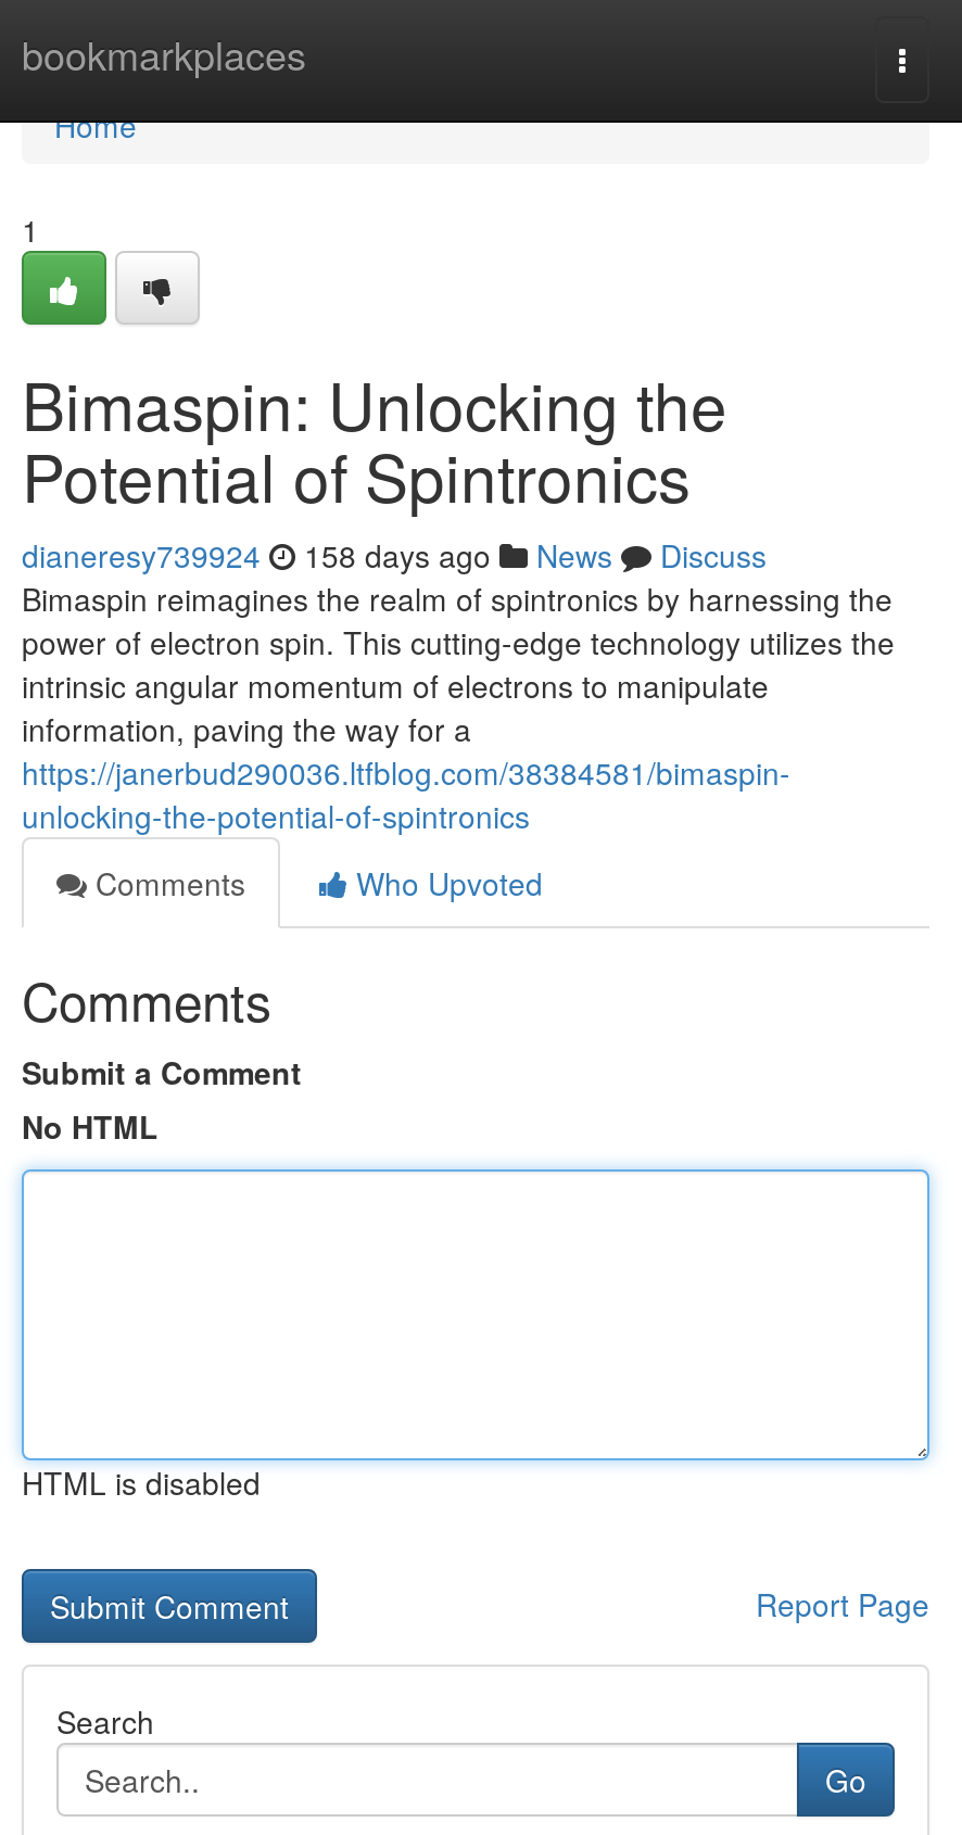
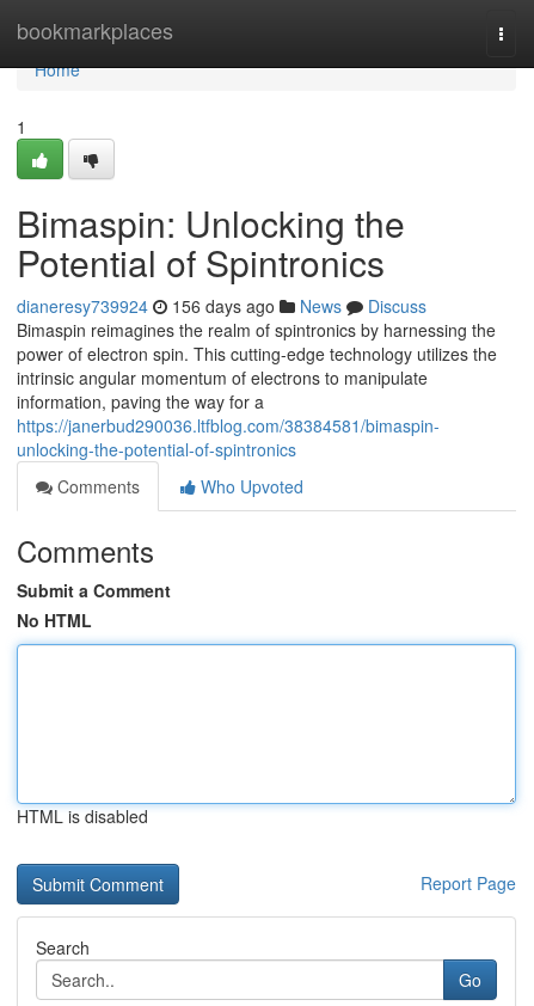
- dianeresy739924 158 days ago News Discuss
+ dianeresy739924 156 days ago News Discuss
